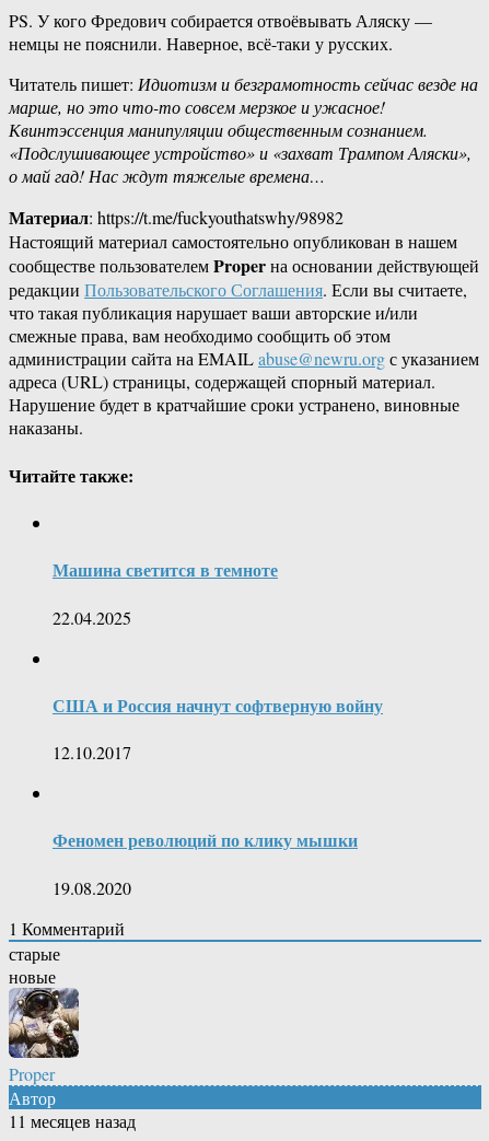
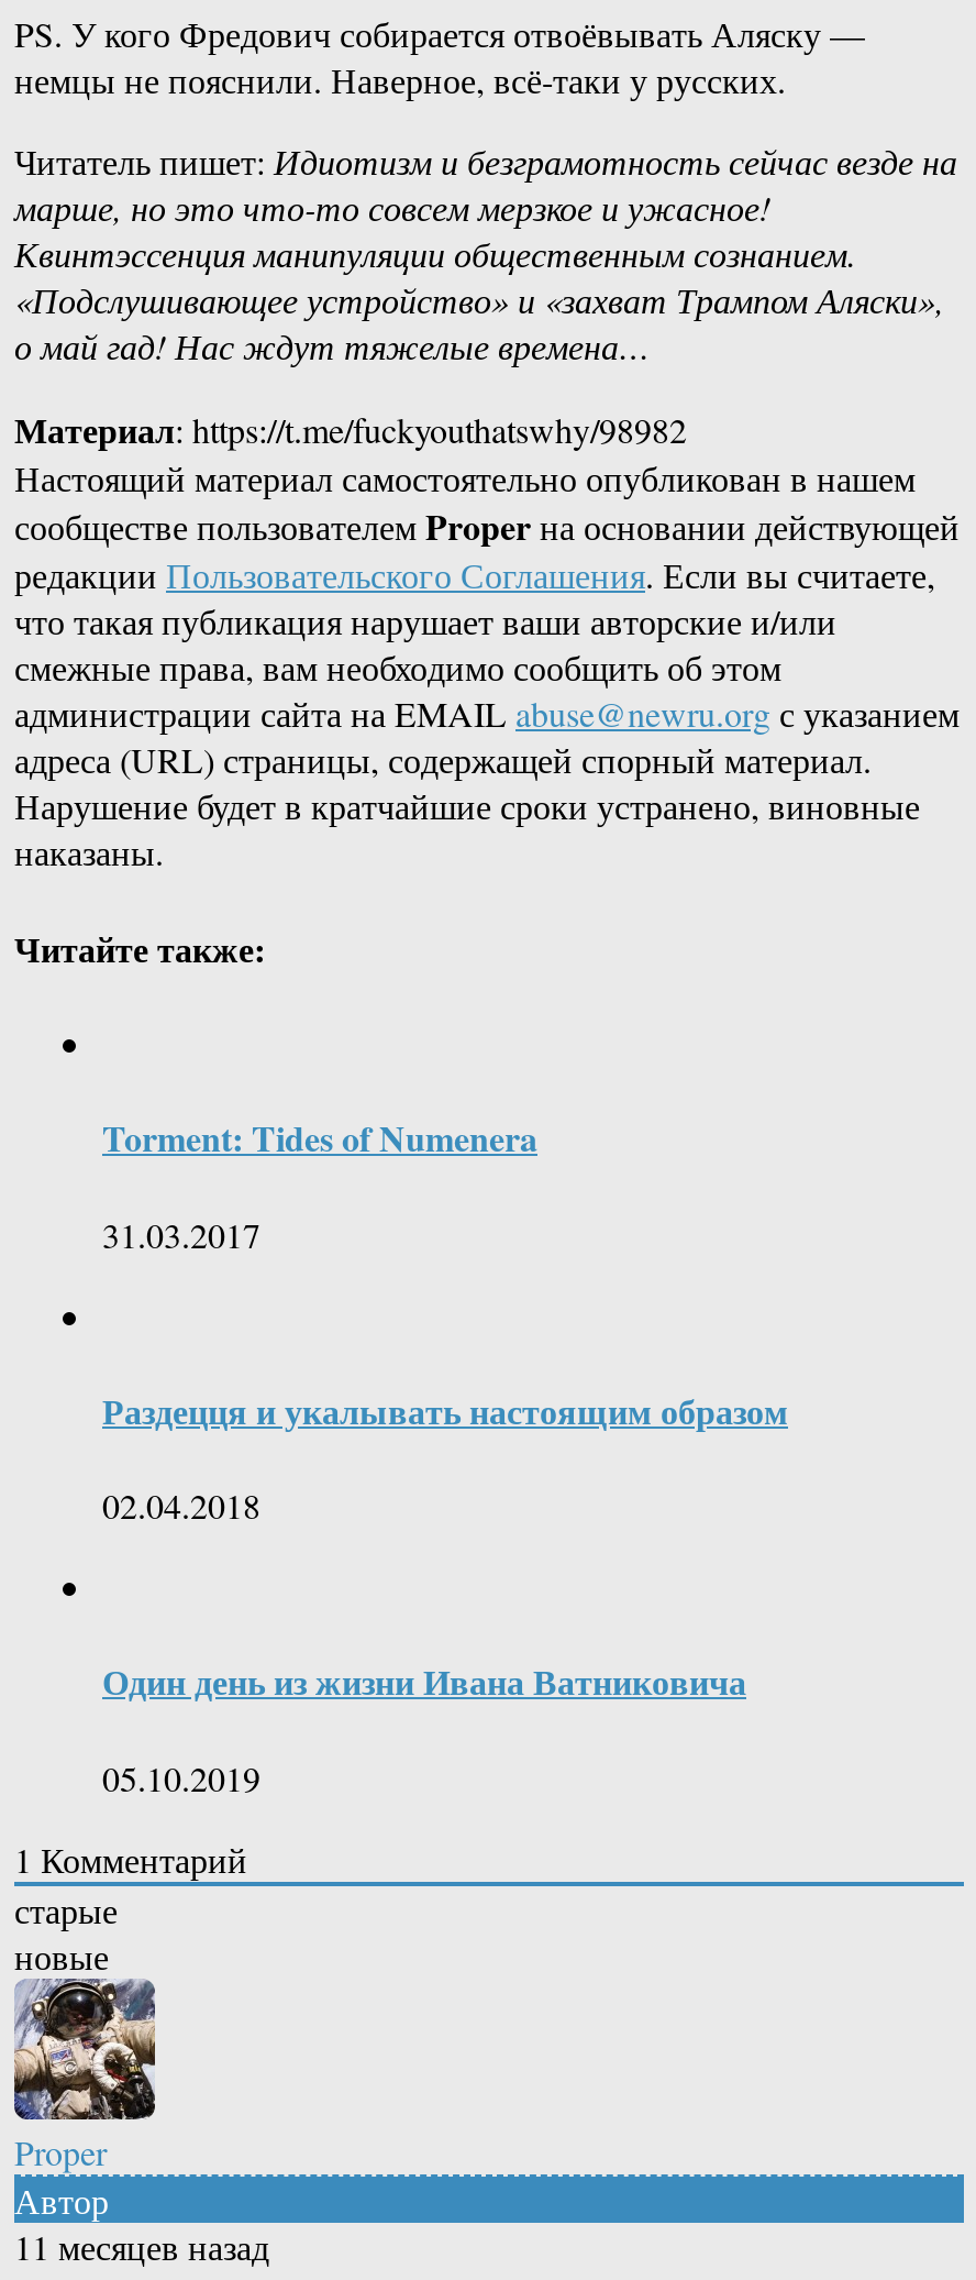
- Машина светится в темноте
+ Torment: Tides of Numenera

- 22.04.2025
+ 31.03.2017

- США и Россия начнут софтверную войну
+ Раздецця и укалывать настоящим образом

- 12.10.2017
+ 02.04.2018

- Феномен революций по клику мышки
+ Один день из жизни Ивана Ватниковича

- 19.08.2020
+ 05.10.2019
